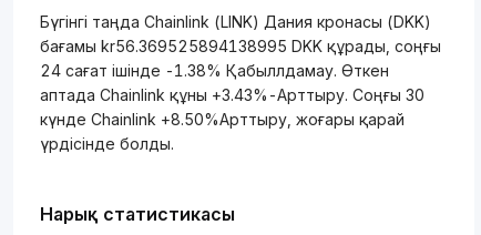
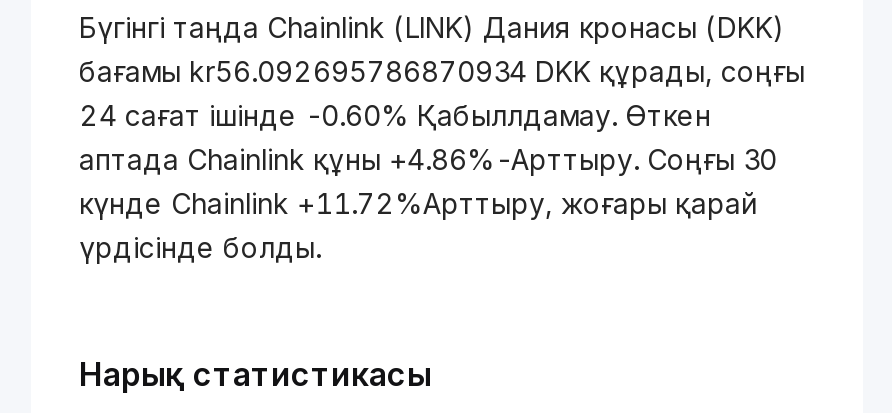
- бағамы kr56.369525894138995 DKK құрады, соңғы
+ бағамы kr56.092695786870934 DKK құрады, соңғы

- 24 сағат ішінде -1.38% Қабыллдамау. Өткен
+ 24 сағат ішінде -0.60% Қабыллдамау. Өткен

- аптада Chainlink құны +3.43%-Арттыру. Соңғы 30
+ аптада Chainlink құны +4.86%-Арттыру. Соңғы 30

- күнде Chainlink +8.50%Арттыру, жоғары қарай
+ күнде Chainlink +11.72%Арттыру, жоғары қарай
